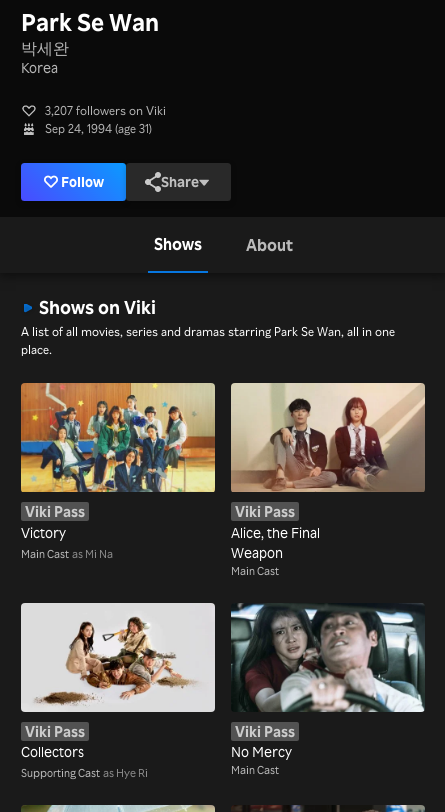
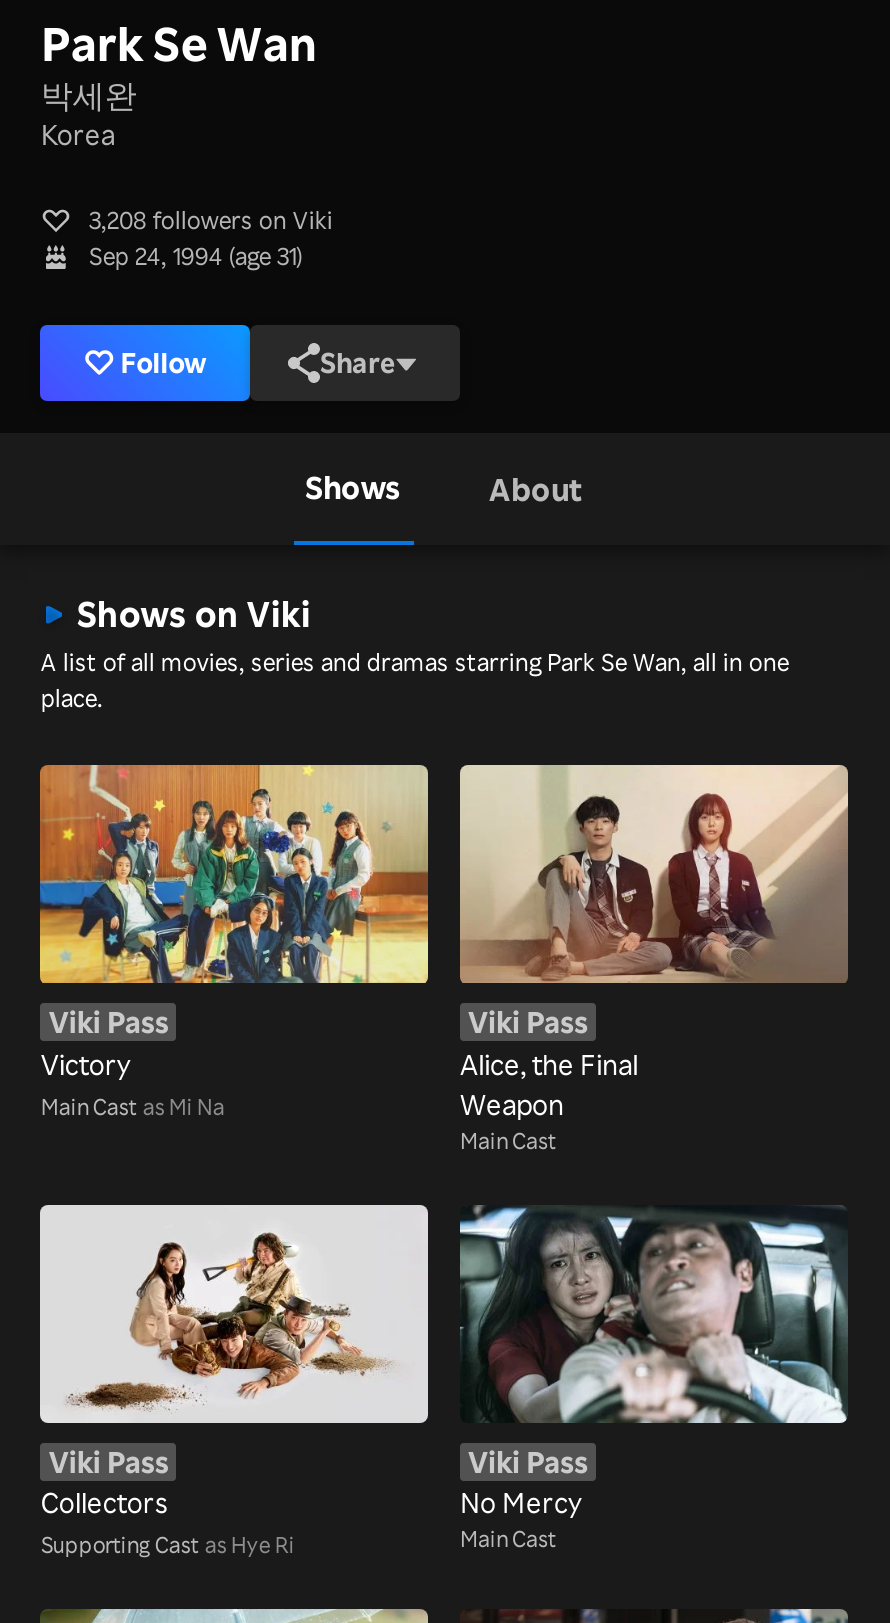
- 3,207 followers on Viki
+ 3,208 followers on Viki
